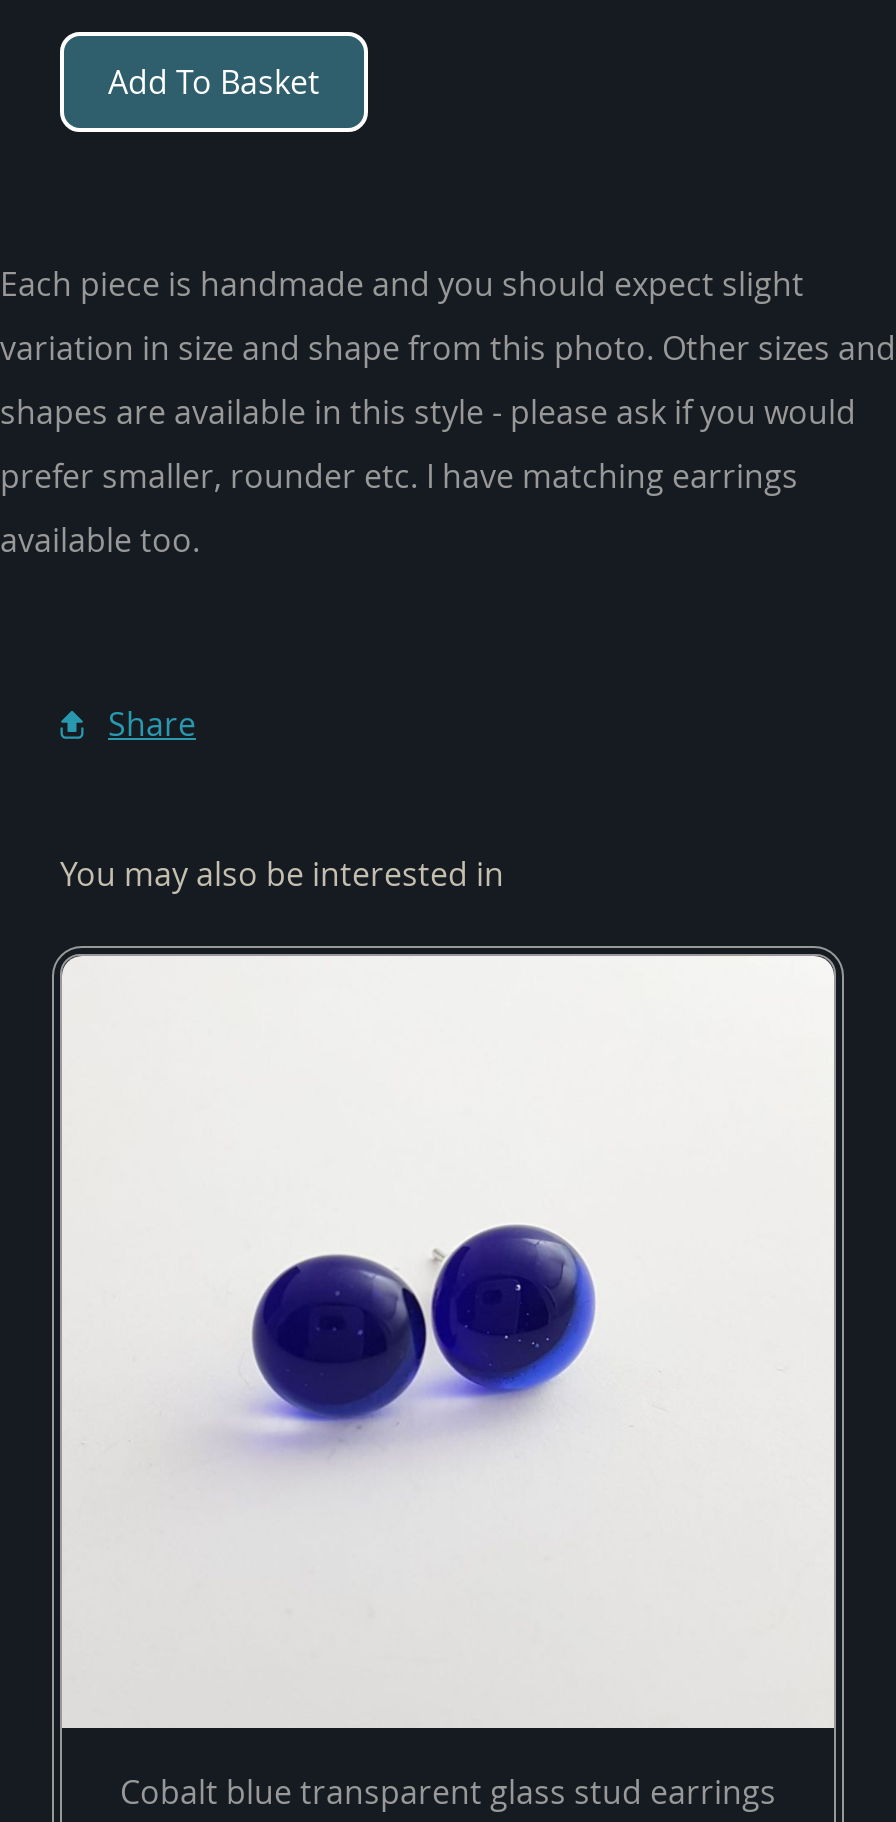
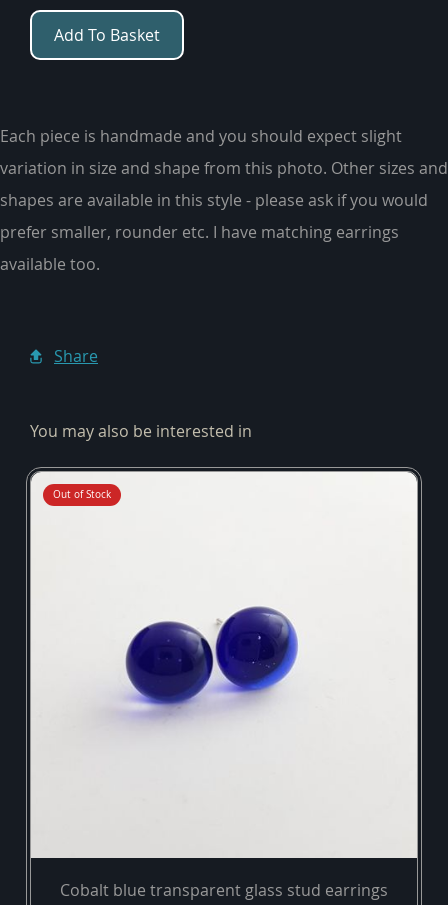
+ Out of Stock
